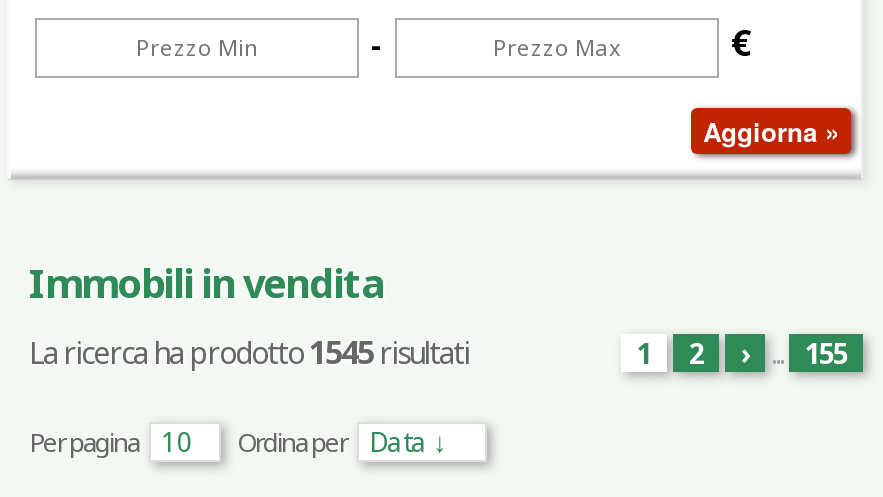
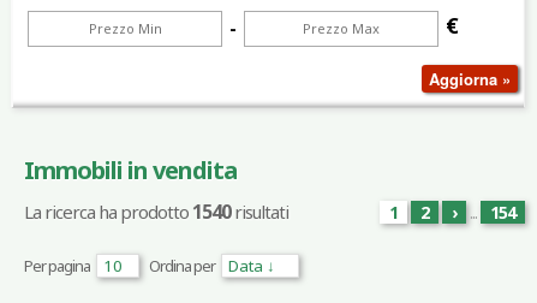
- La ricerca ha prodotto1545 risultati
+ La ricerca ha prodotto1540 risultati

- 1 2 › ... 155
+ 1 2 › ... 154
